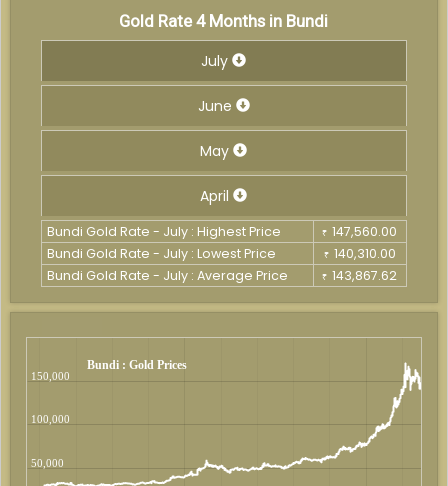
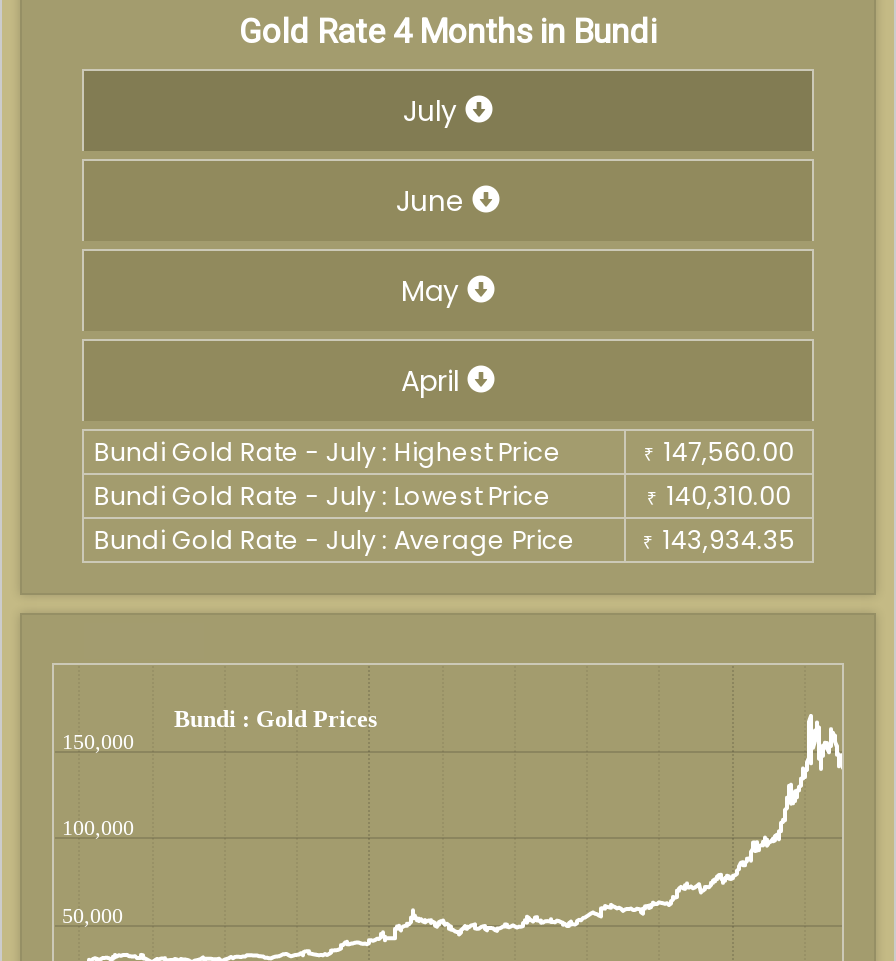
- ₹ 143,867.62
+ ₹ 143,934.35
